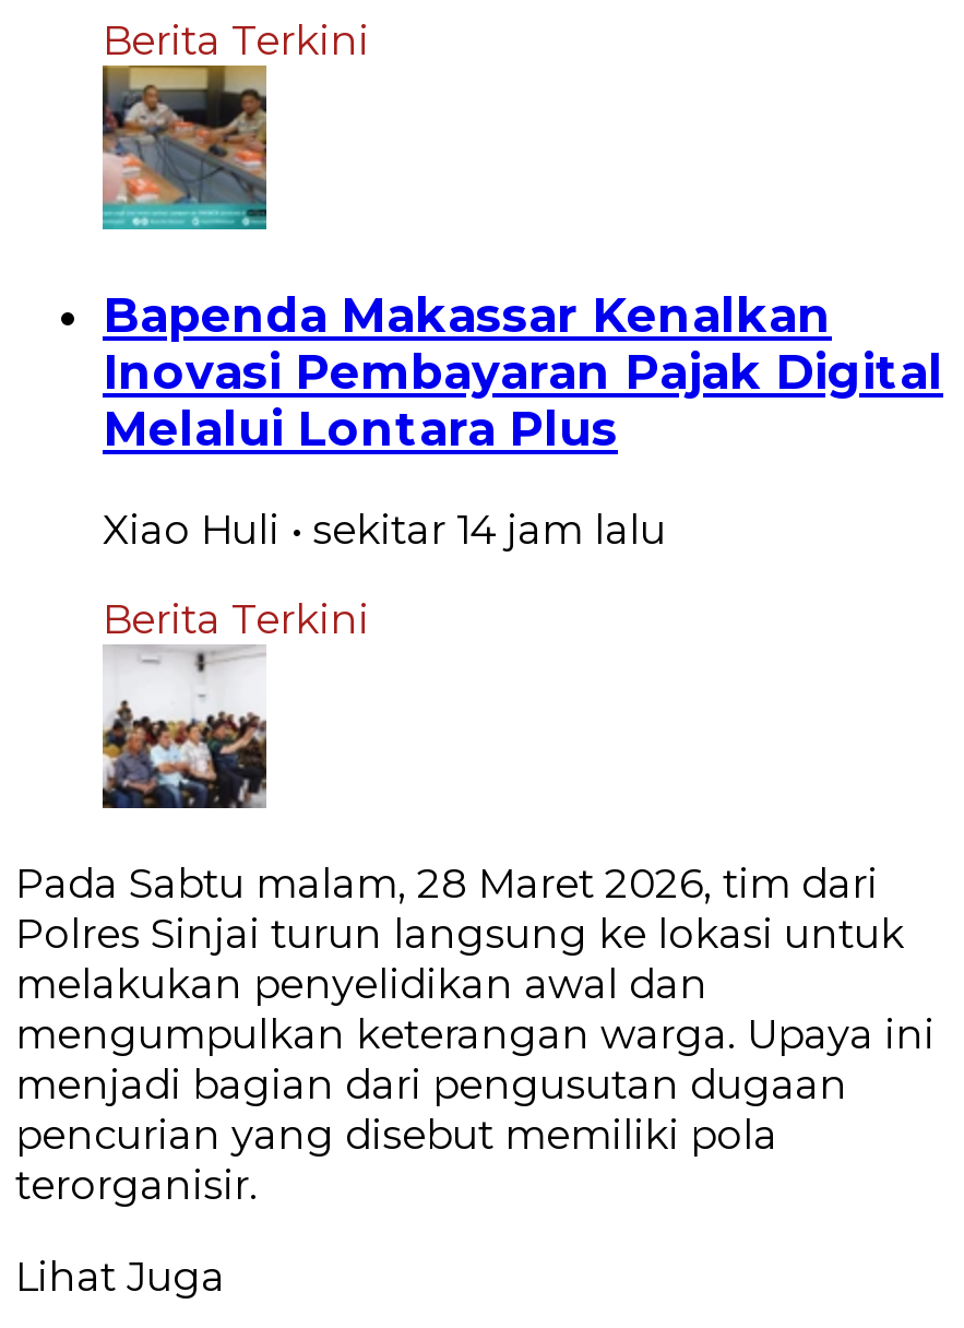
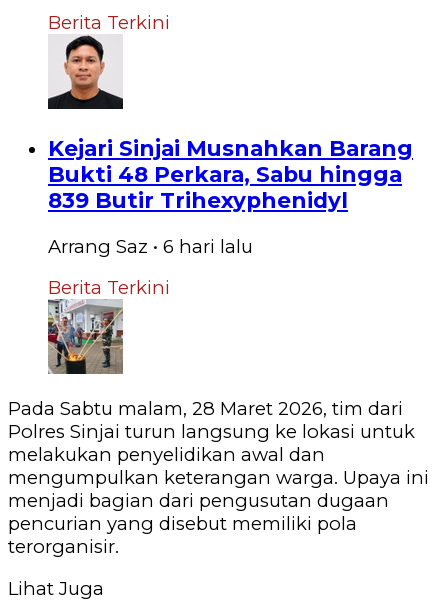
- [image]
- Bapenda Makassar Kenalkan
- Inovasi Pembayaran Pajak Digital
- Melalui Lontara Plus
+ [image]
+ Kejari Sinjai Musnahkan Barang
+ Bukti 48 Perkara, Sabu hingga
+ 839 Butir Trihexyphenidyl

- Xiao Huli • sekitar 14 jam lalu
+ Arrang Saz • 6 hari lalu

- [image]
+ [image]
